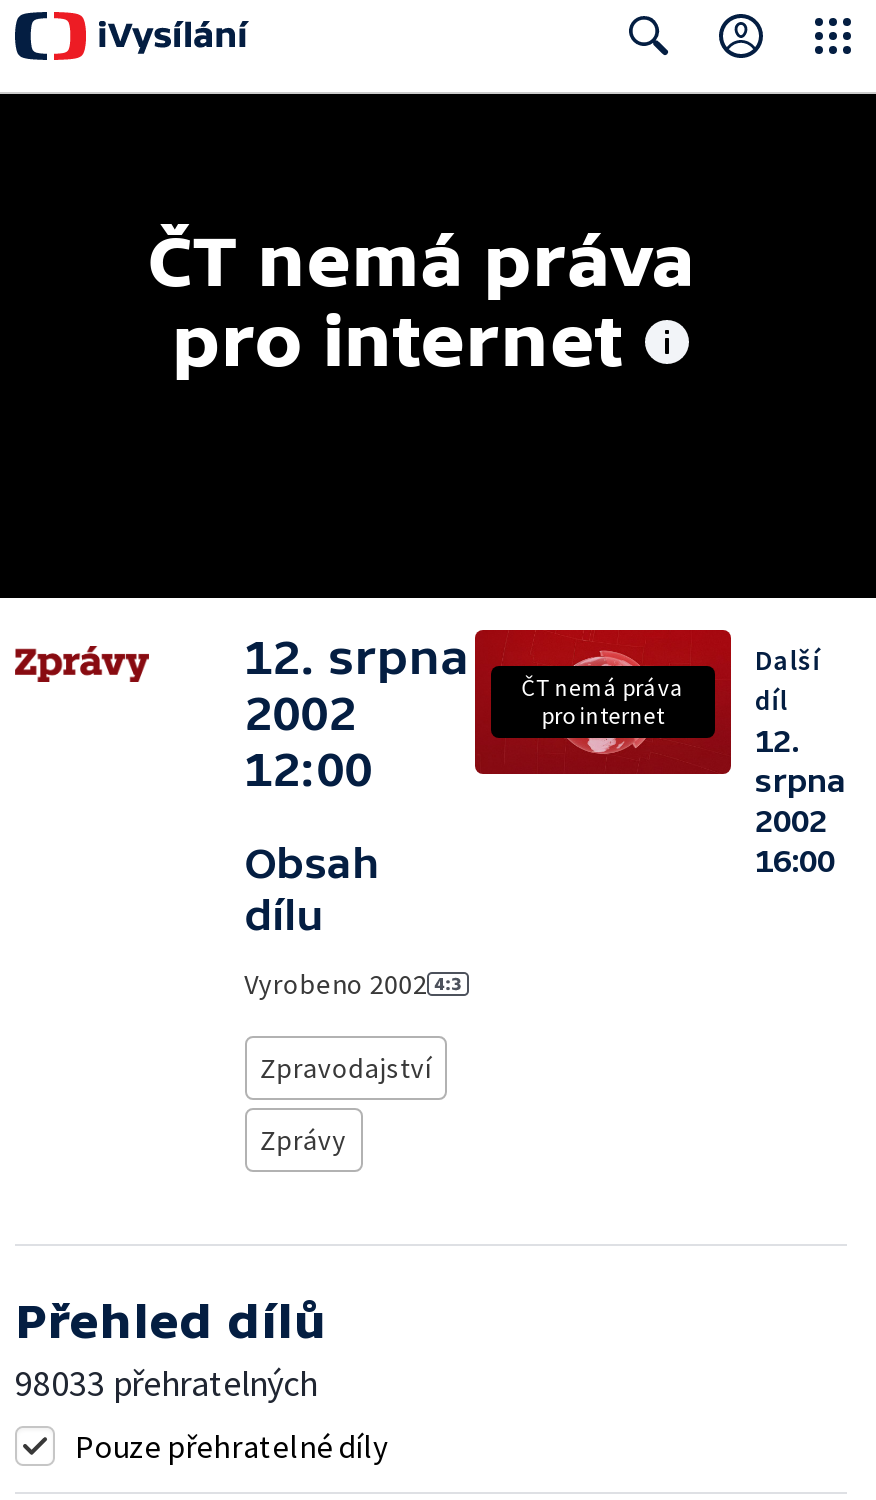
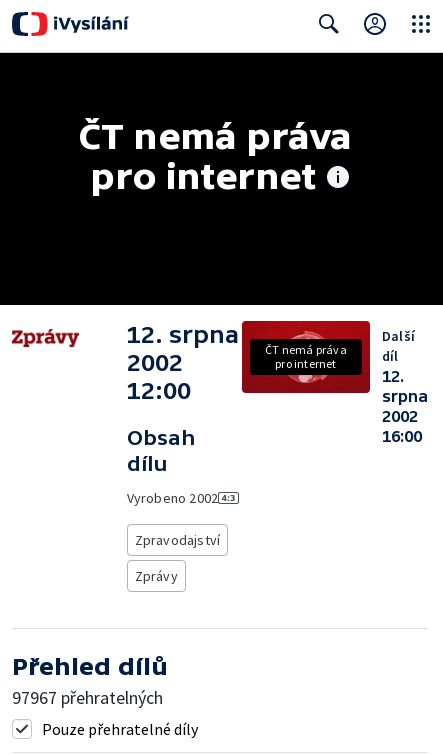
- 98033 přehratelných
+ 97967 přehratelných
